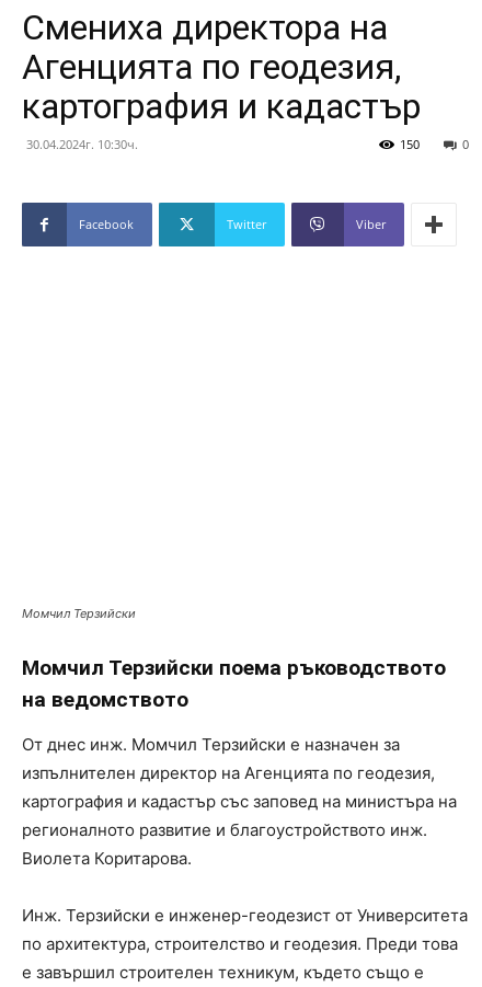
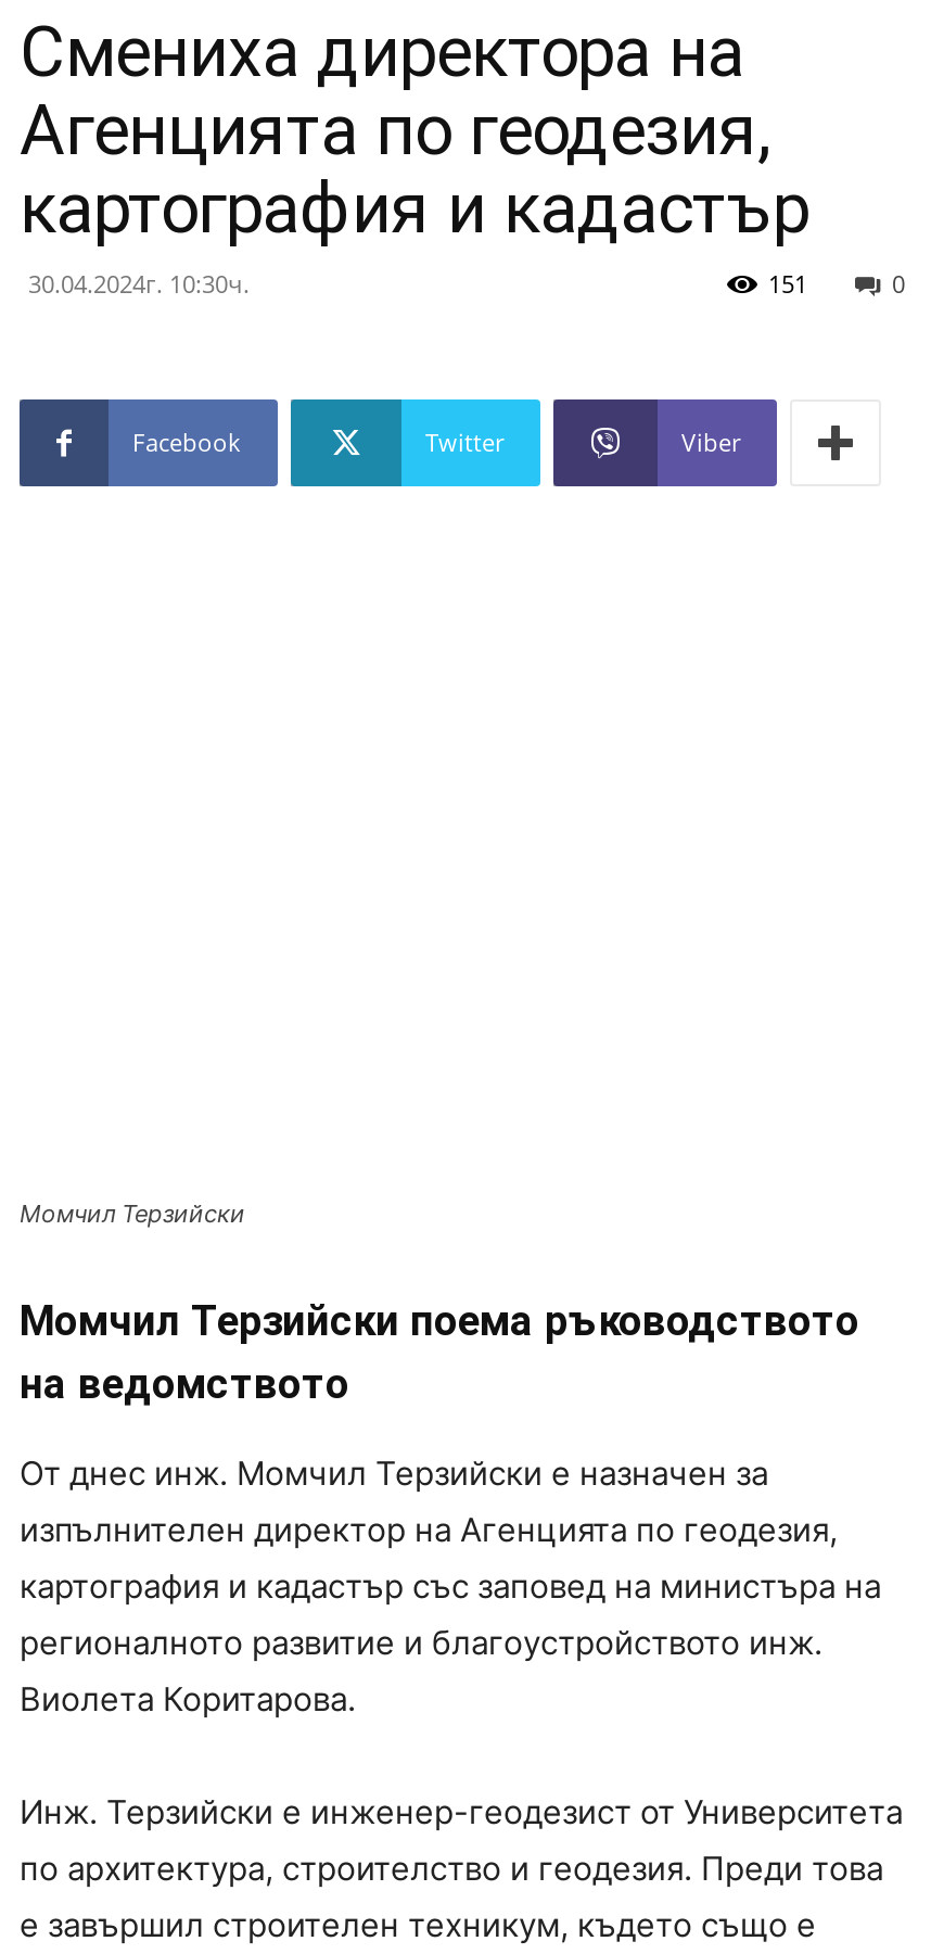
- 150
+ 151
